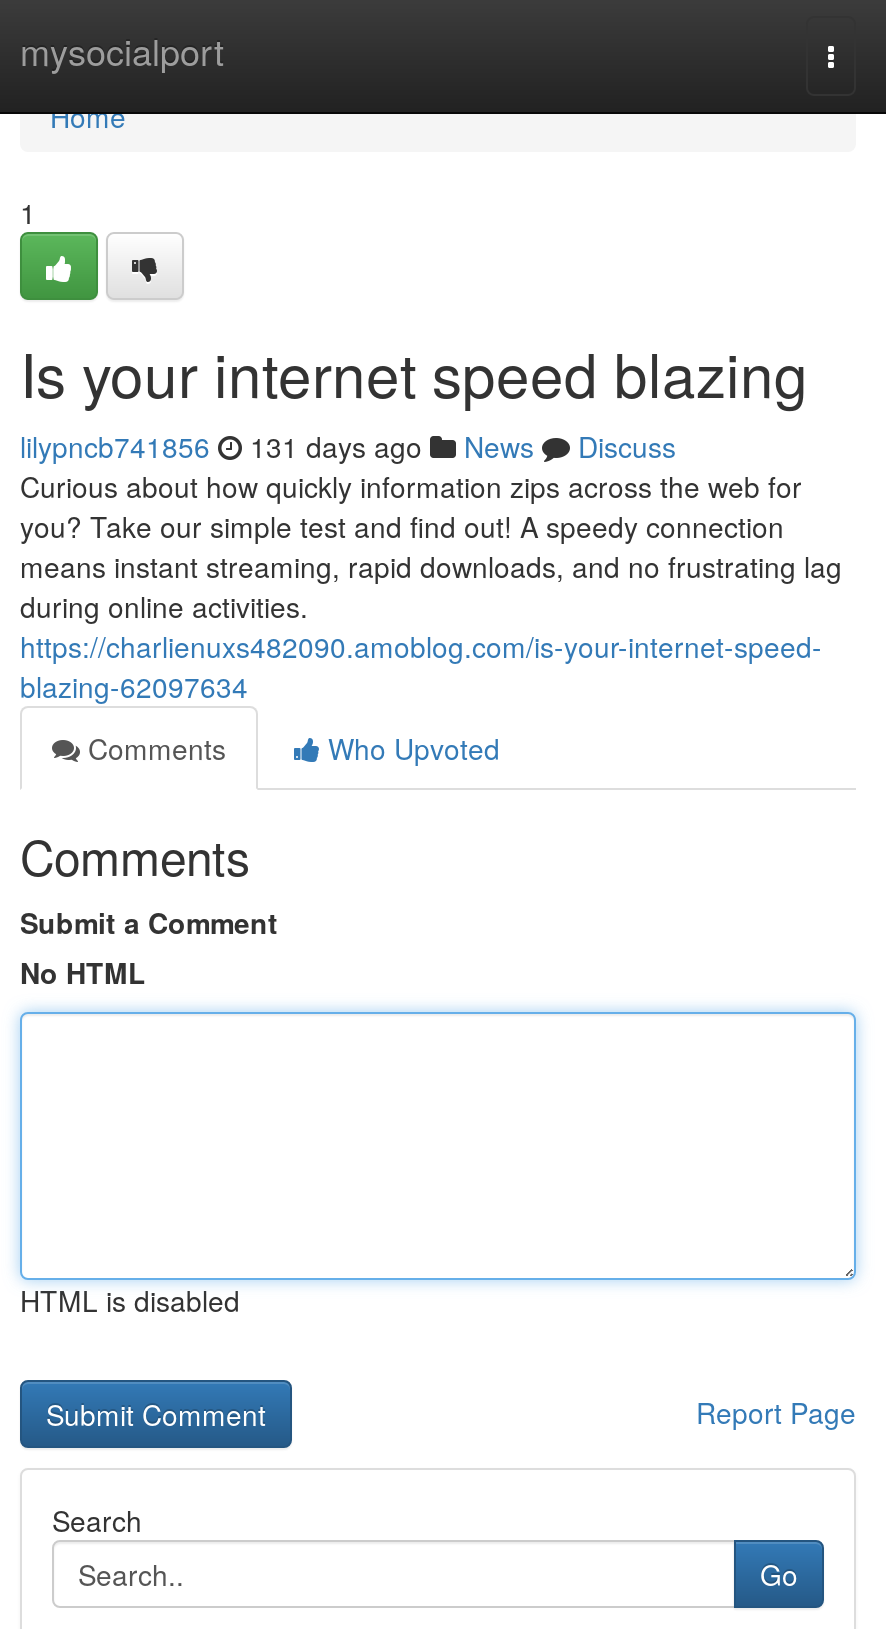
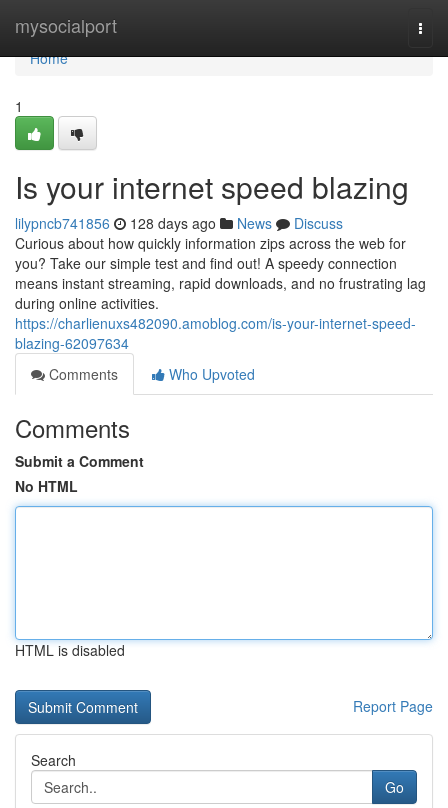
- lilypncb741856 131 days ago News Discuss
+ lilypncb741856 128 days ago News Discuss
